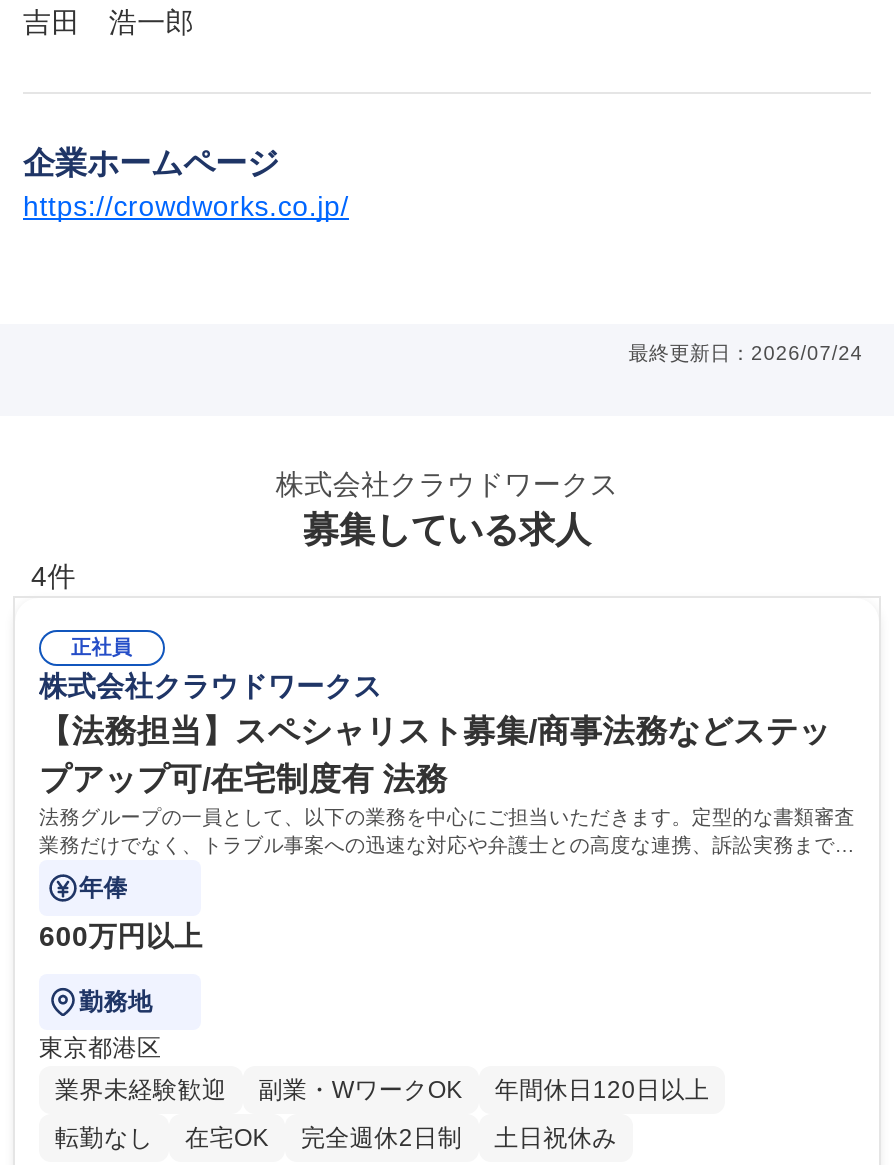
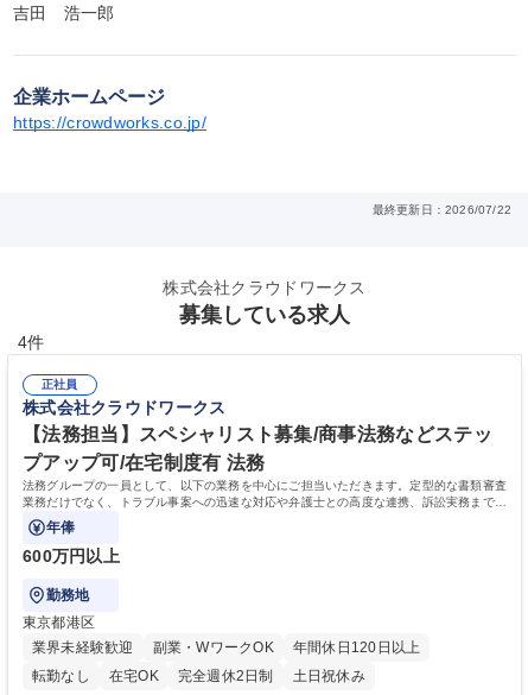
- 最終更新日：2026/07/24
+ 最終更新日：2026/07/22
